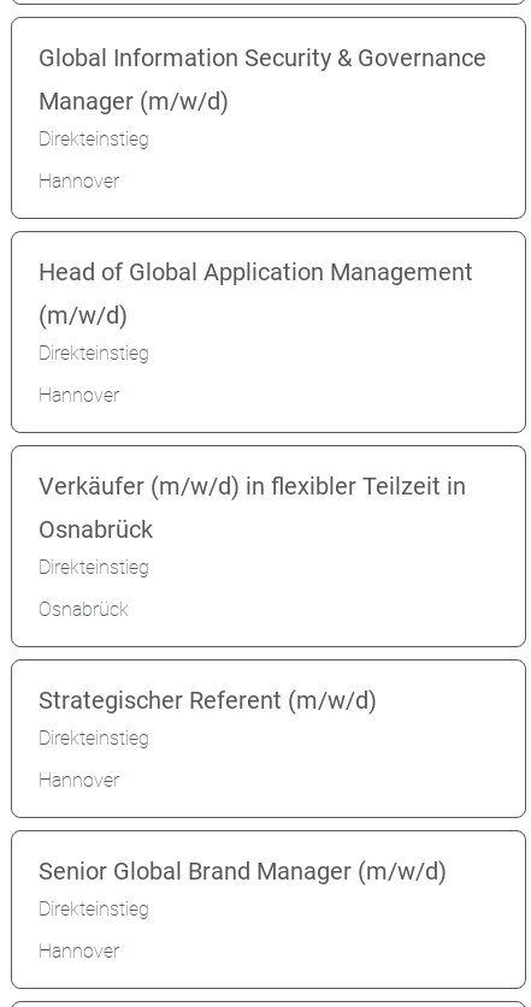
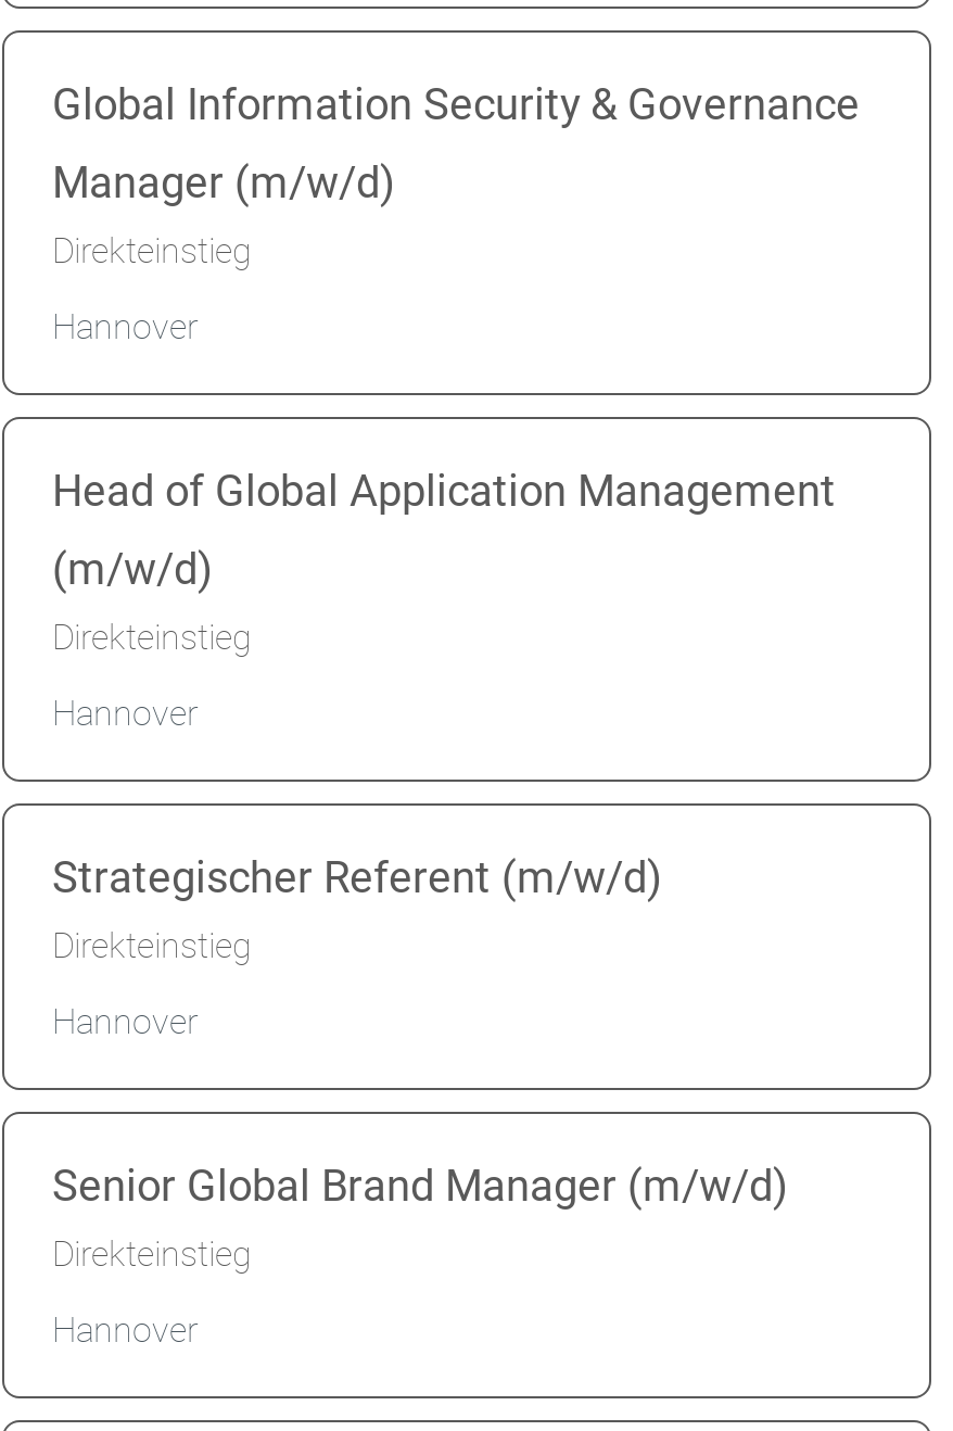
- Verkäufer (m/w/d) in flexibler Teilzeit in
- Osnabrück
- Direkteinstieg
- Osnabrück
